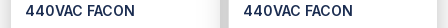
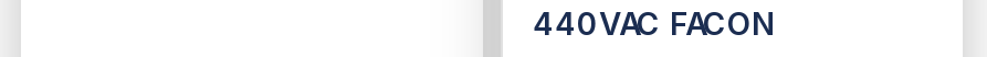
- 440VAC FACON
